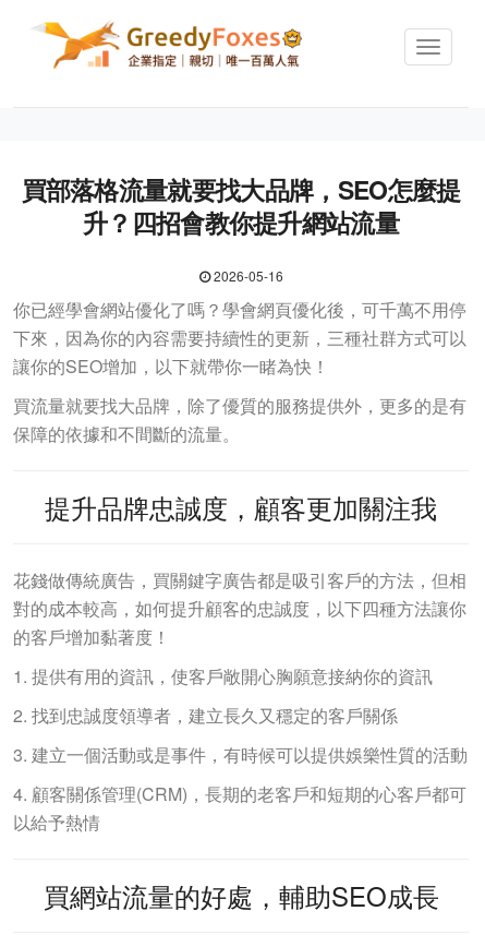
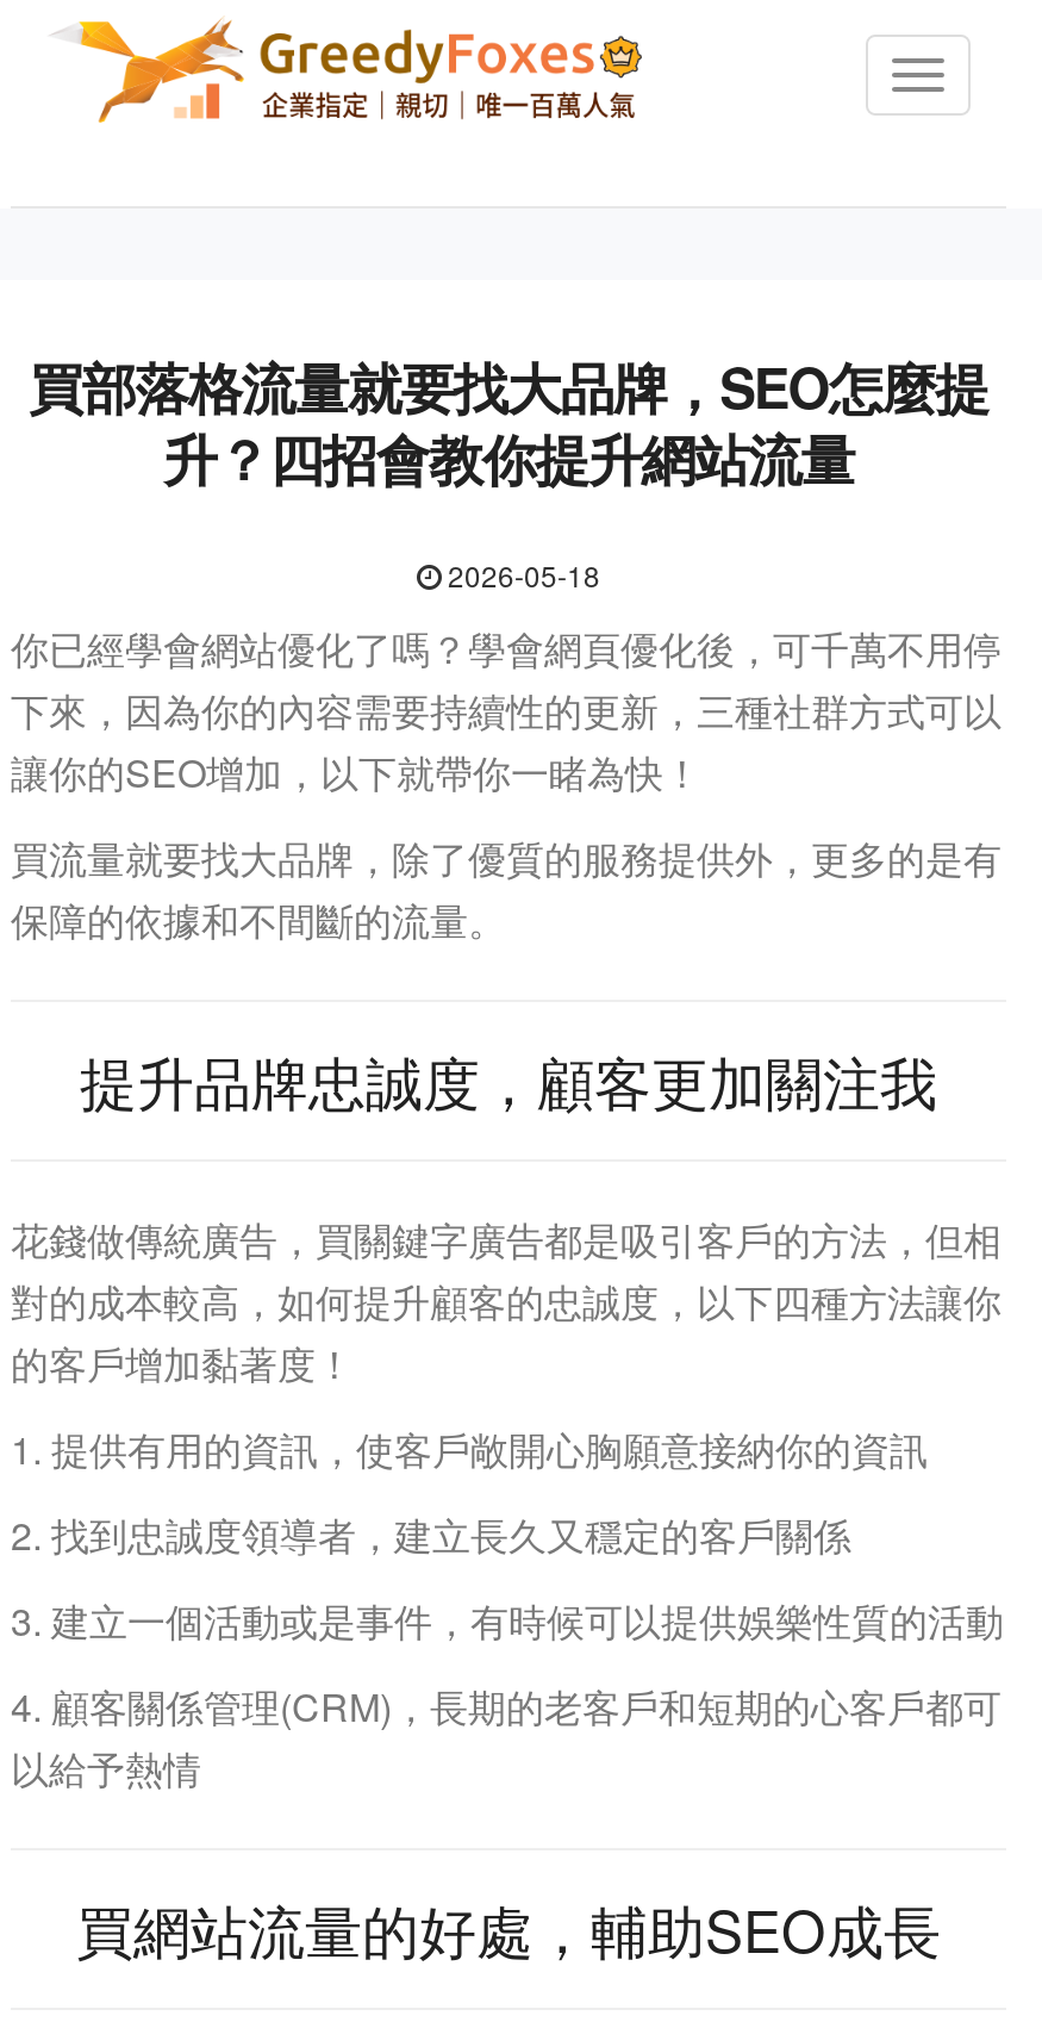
- 2026-05-16
+ 2026-05-18
